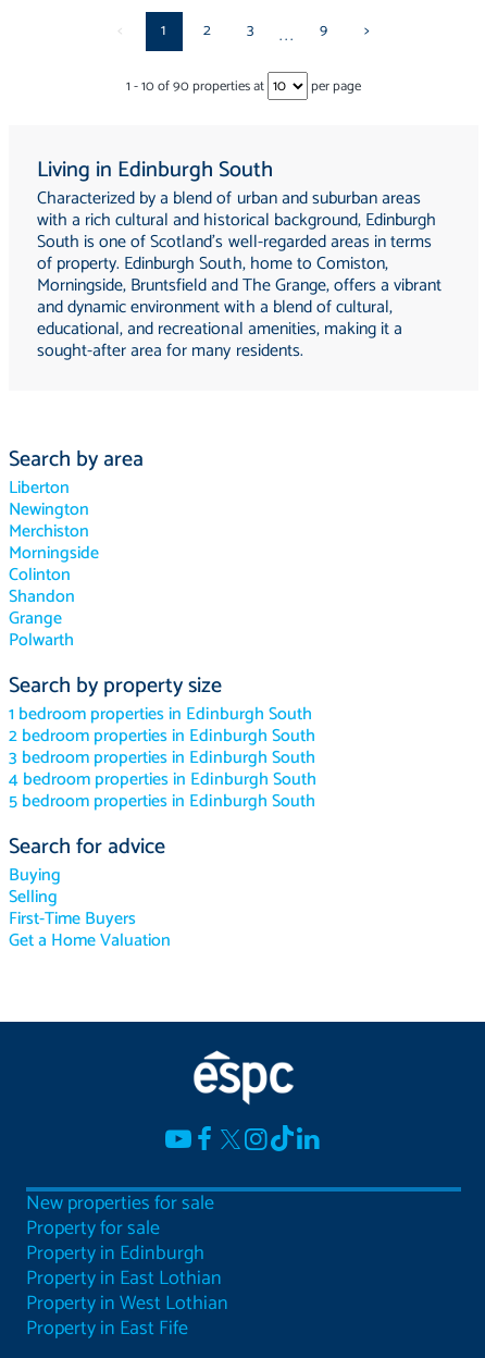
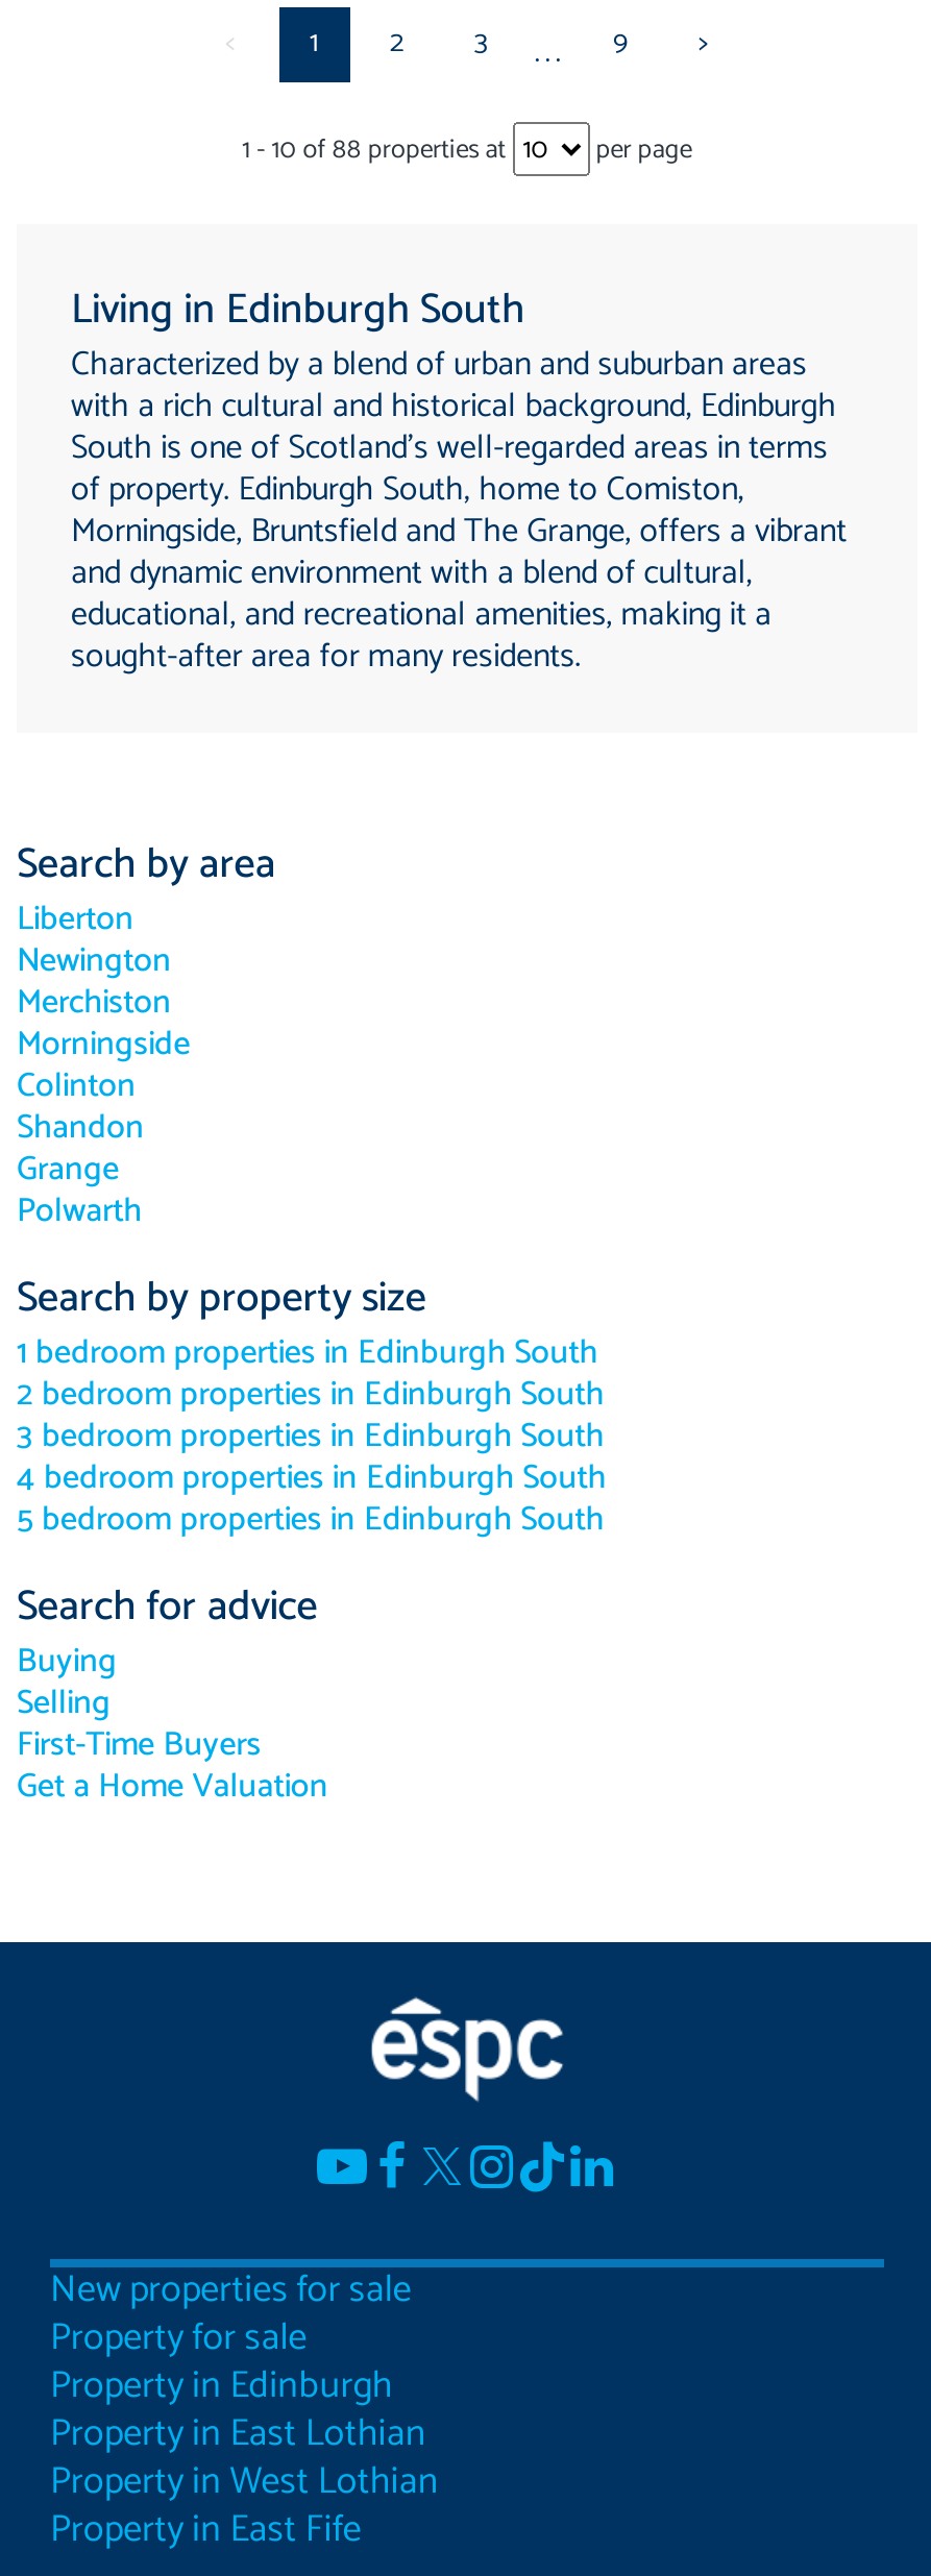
- 1 -10 of90 properties at
+ 1 -10 of88 properties at
